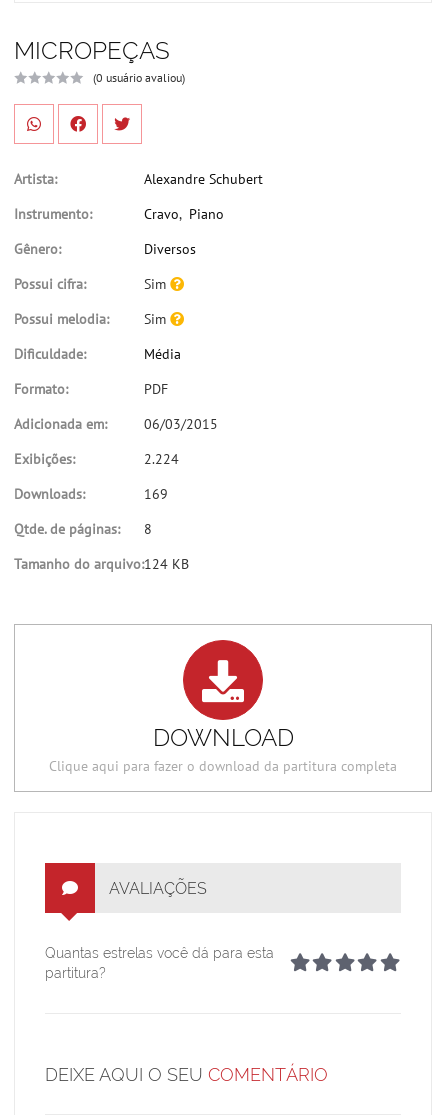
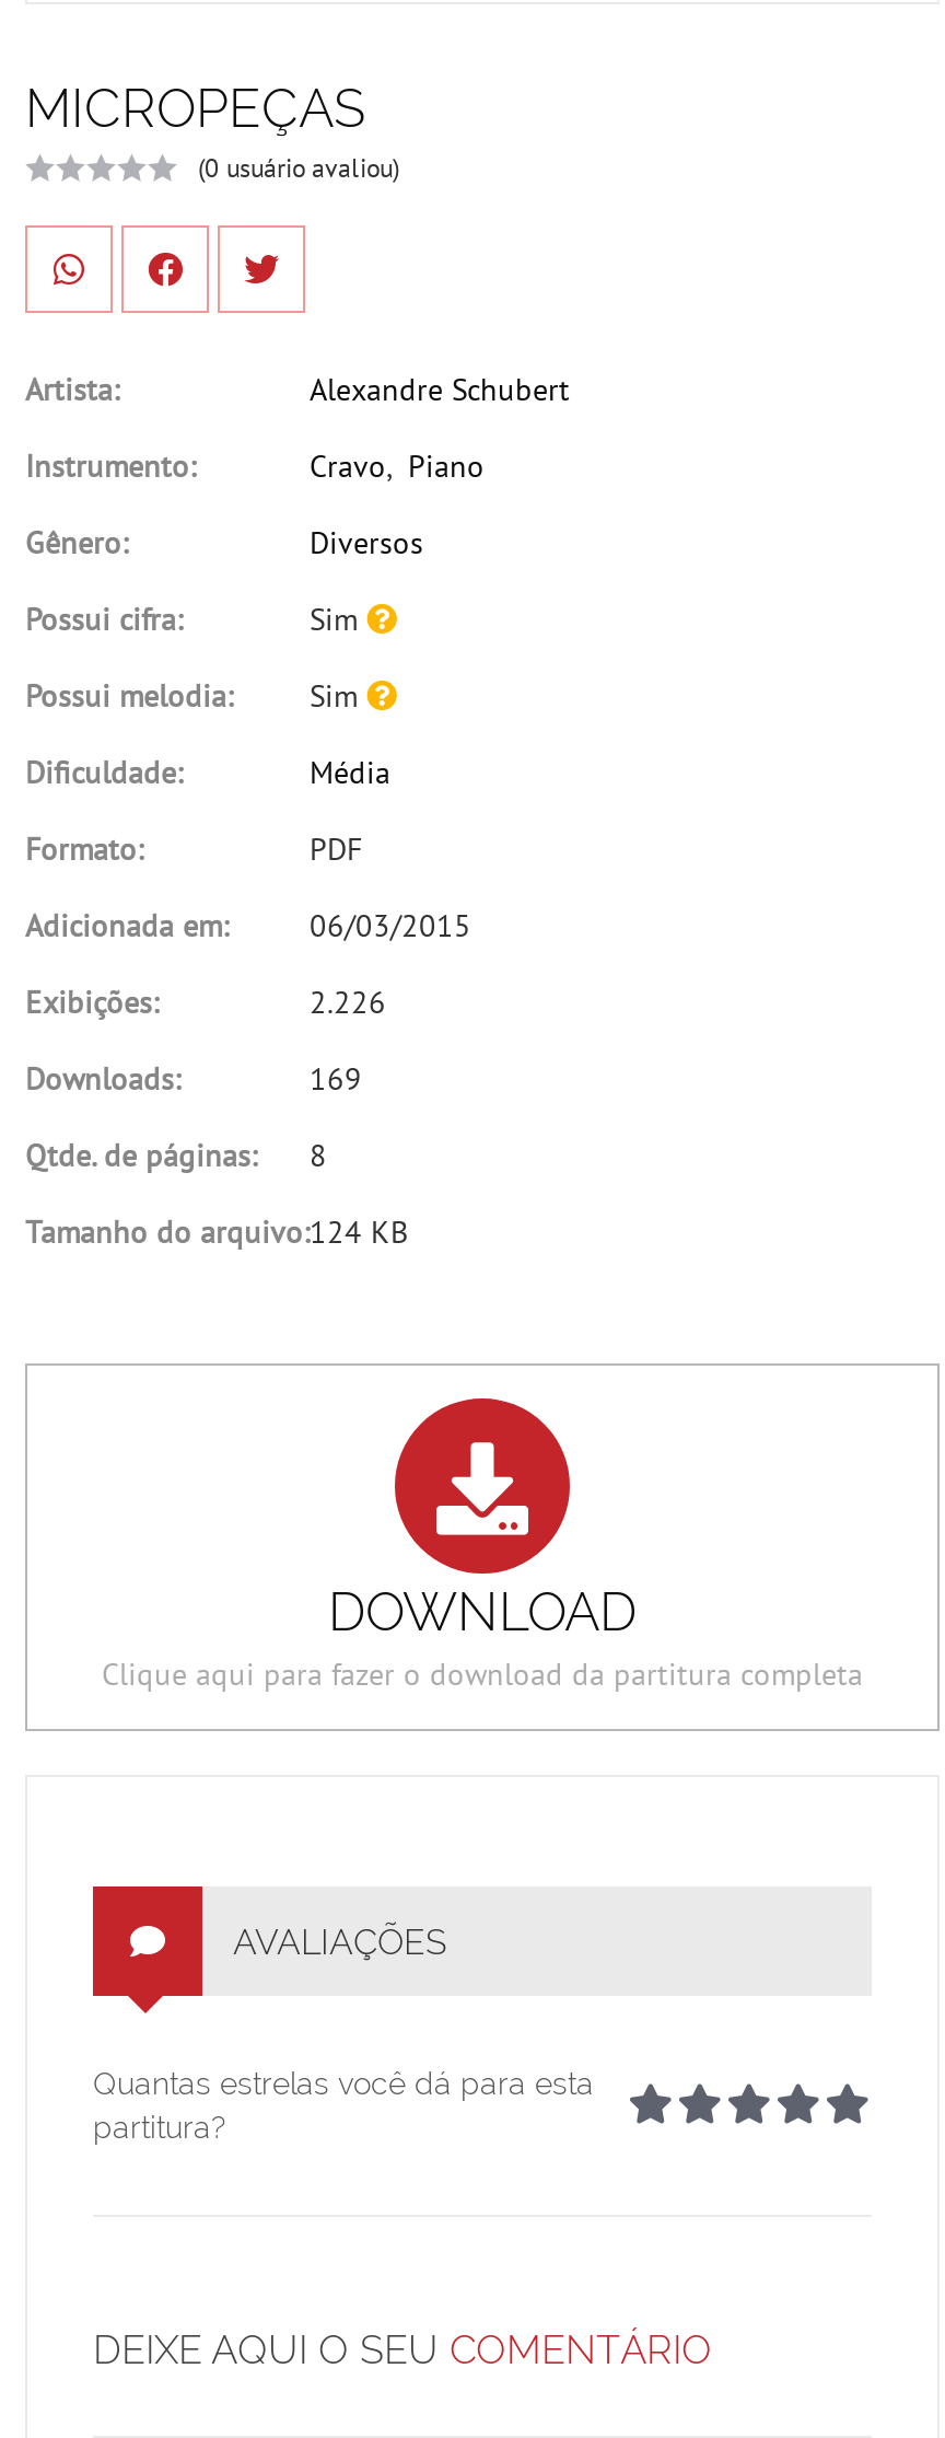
- 2.224
+ 2.226
